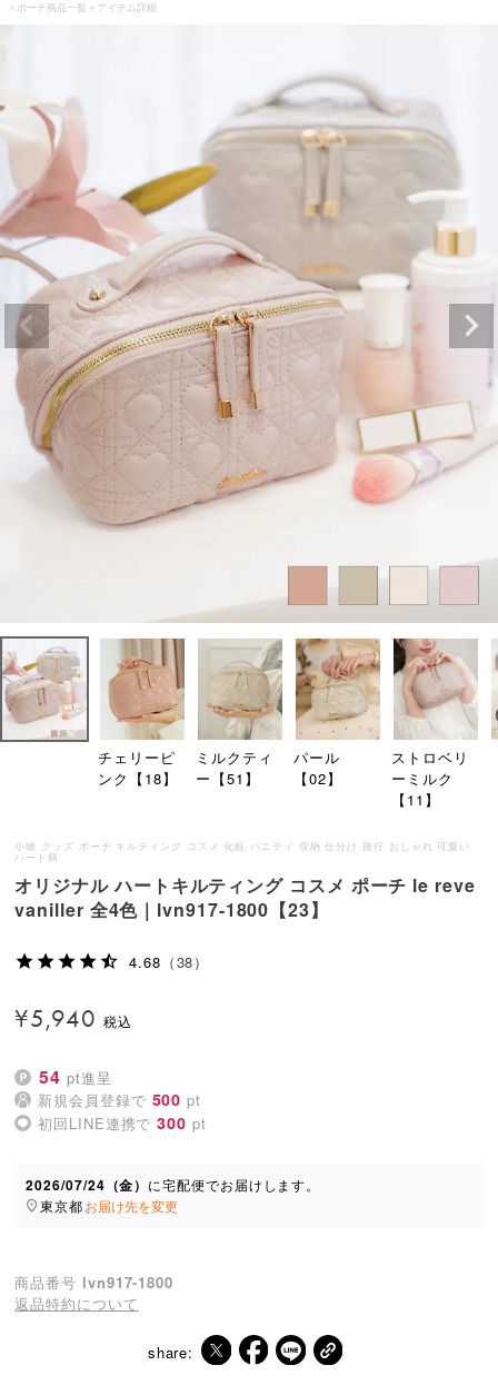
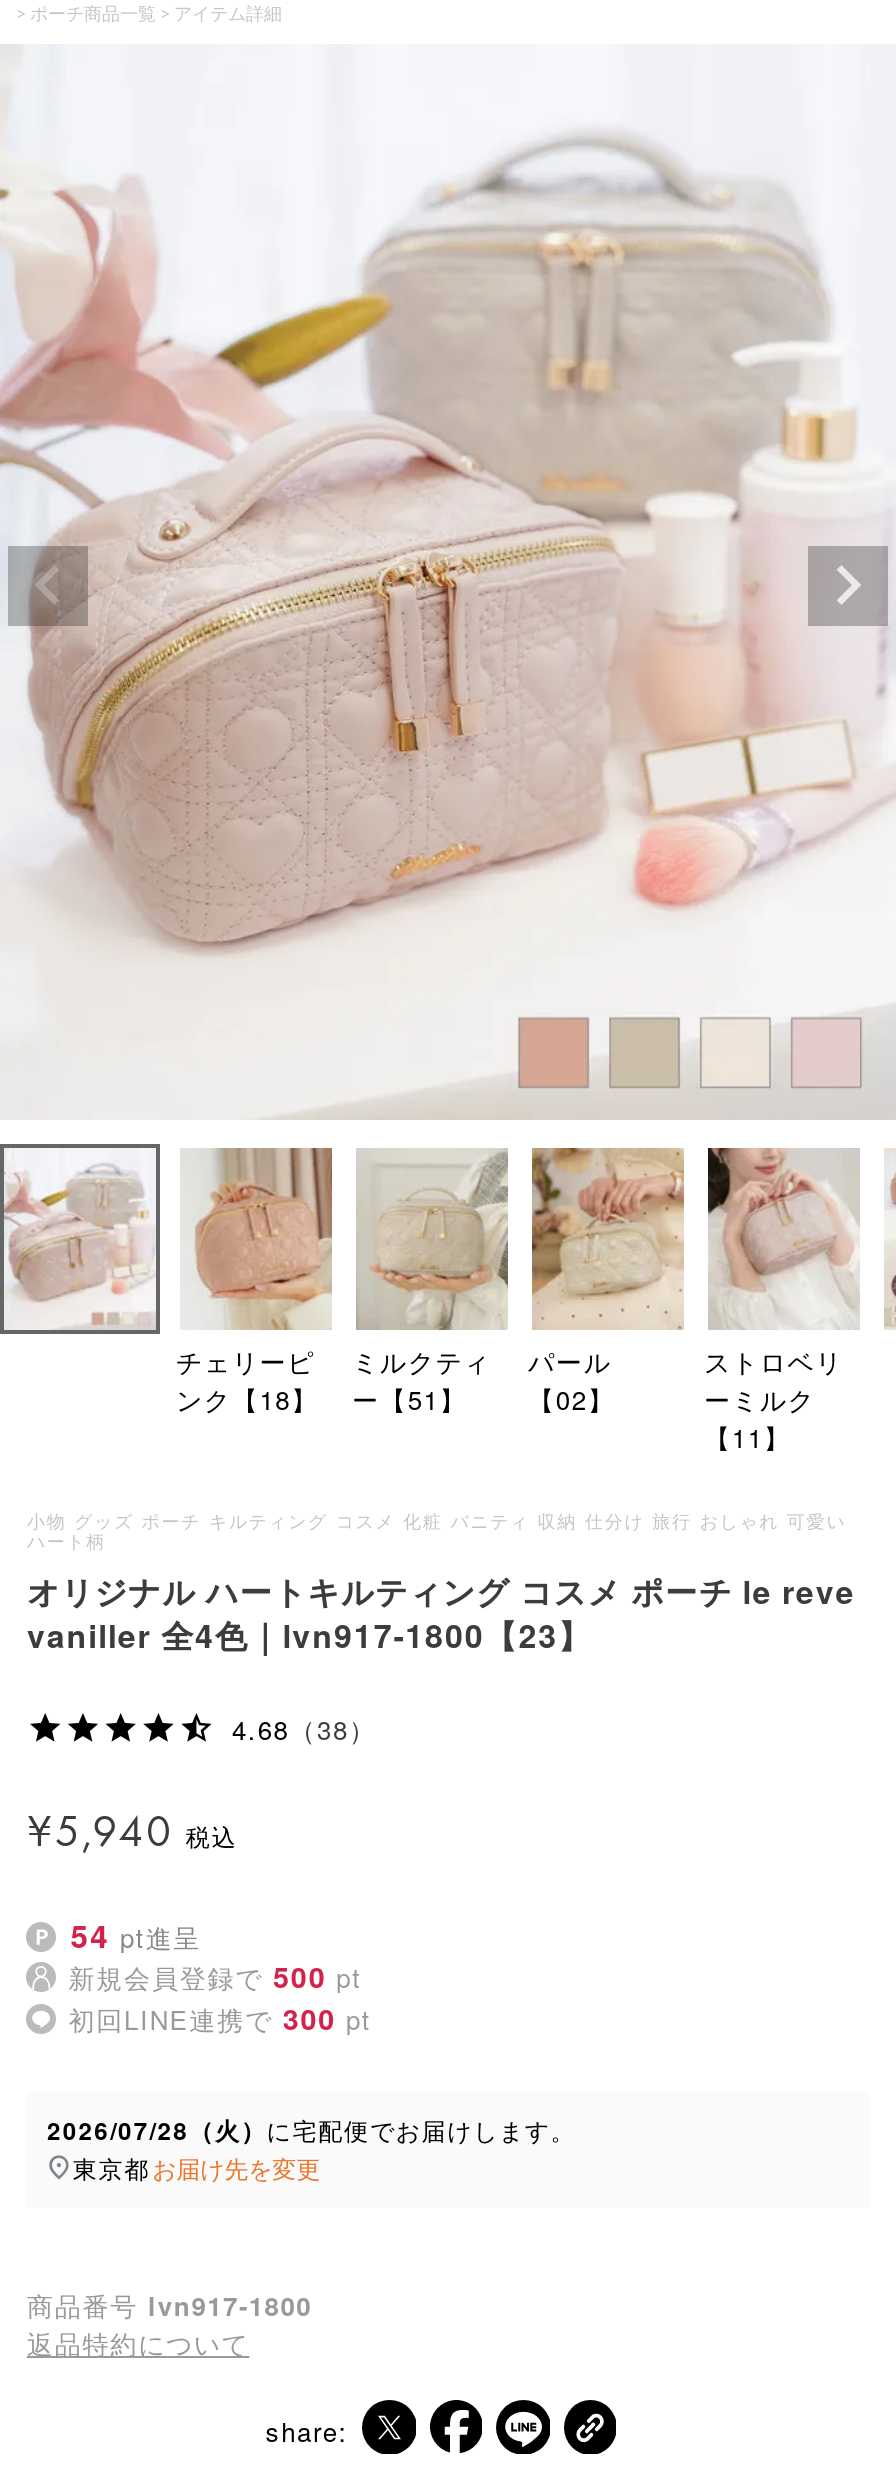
- 2026/07/24（金）に宅配便でお届けします。
+ 2026/07/28（火）に宅配便でお届けします。
